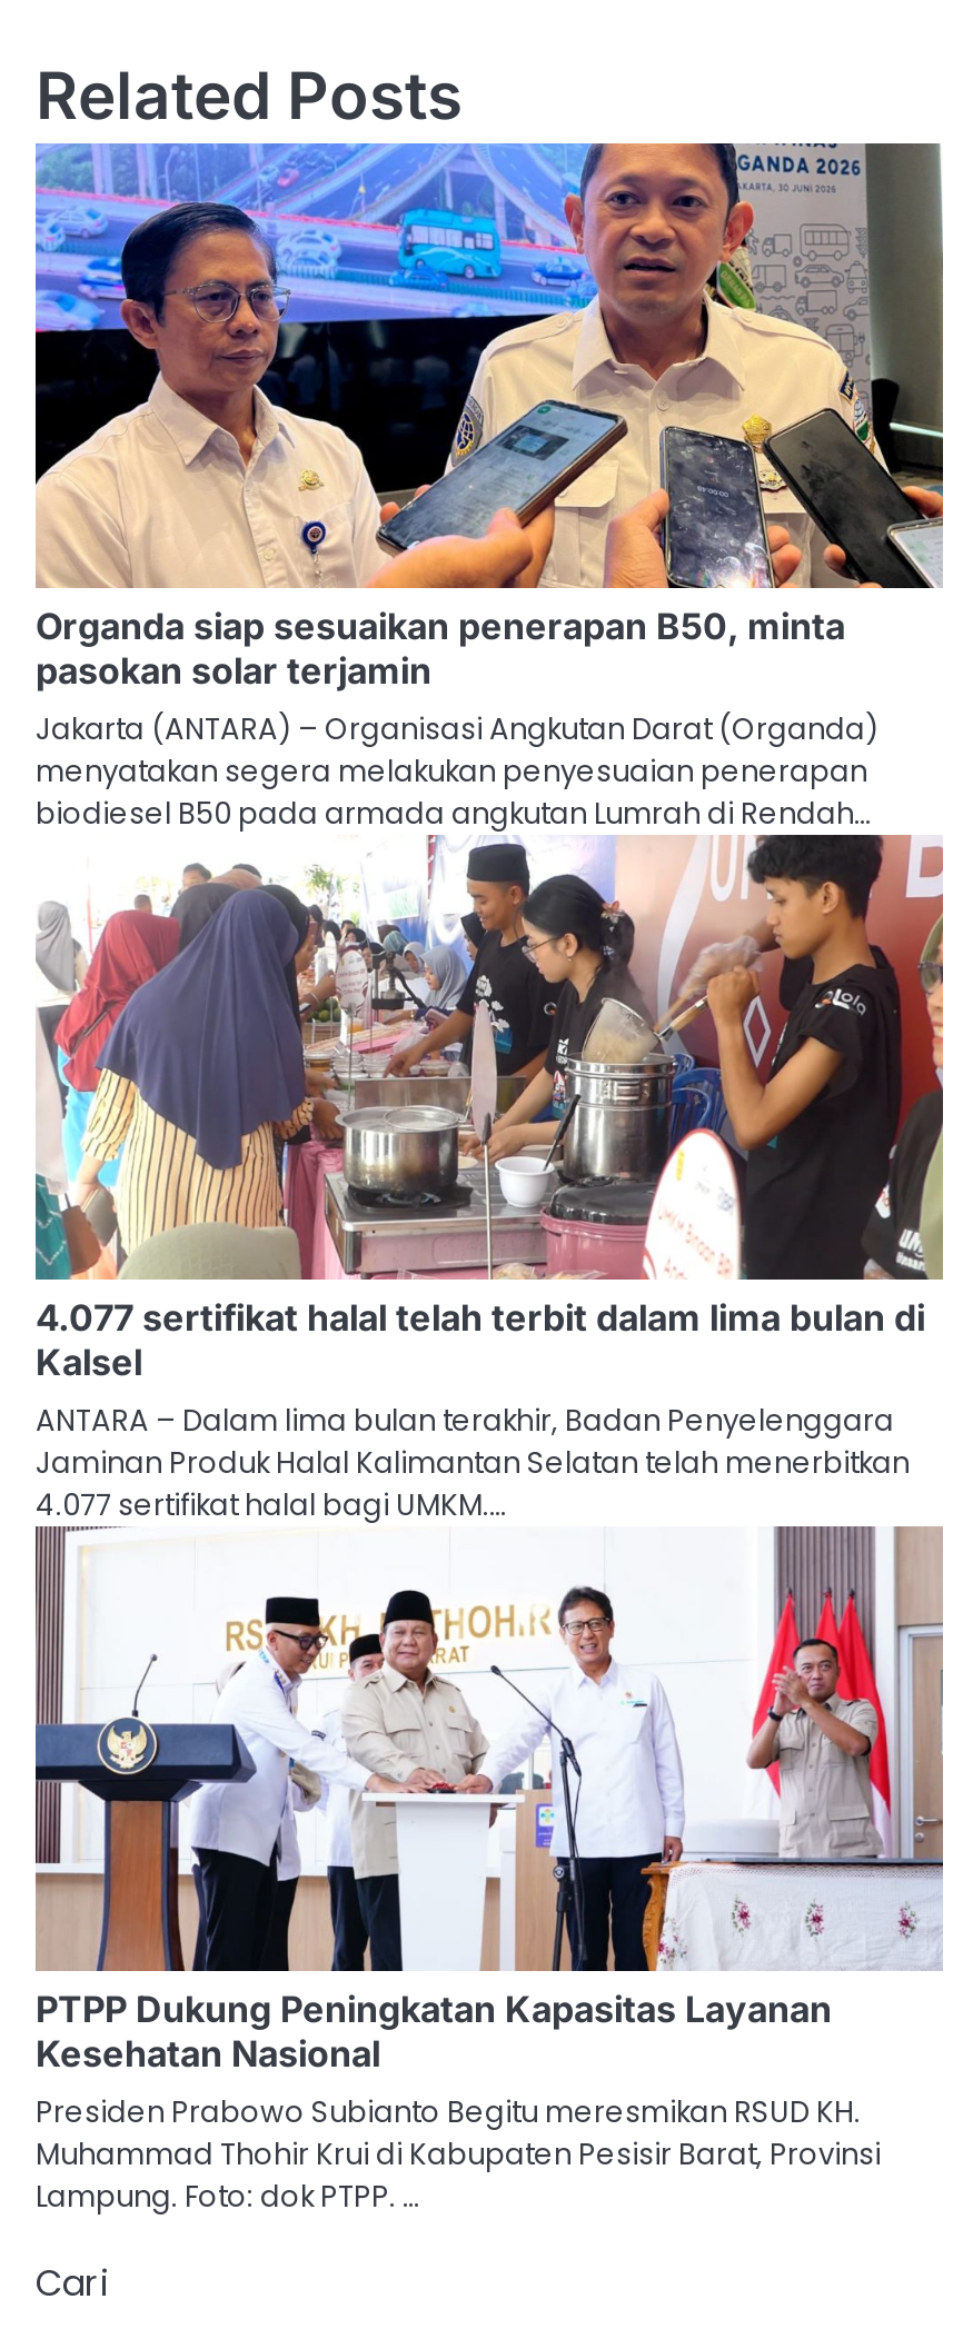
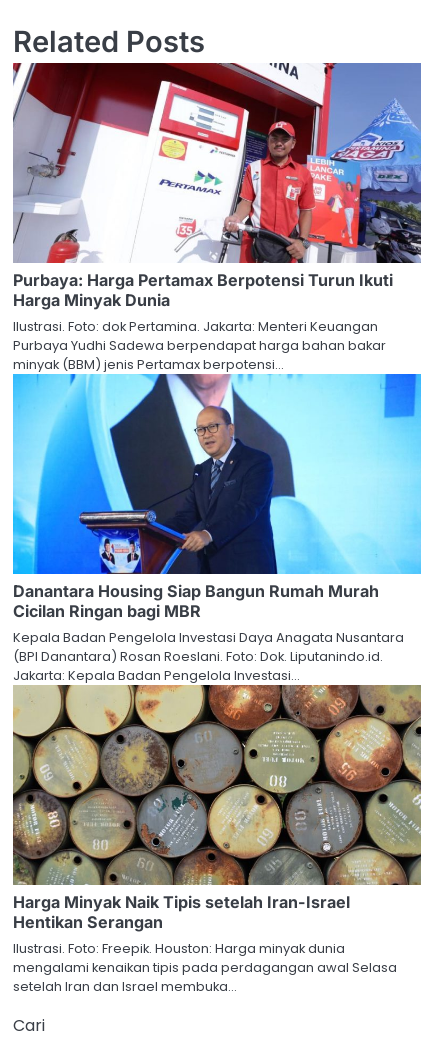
- [image]
- Organda siap sesuaikan penerapan B50, minta
- pasokan solar terjamin
- Jakarta (ANTARA) – Organisasi Angkutan Darat (Organda)
- menyatakan segera melakukan penyesuaian penerapan
- biodiesel B50 pada armada angkutan Lumrah di Rendah…
+ [image]
+ Purbaya: Harga Pertamax Berpotensi Turun Ikuti
+ Harga Minyak Dunia
+ Ilustrasi. Foto: dok Pertamina. Jakarta: Menteri Keuangan
+ Purbaya Yudhi Sadewa berpendapat harga bahan bakar
+ minyak (BBM) jenis Pertamax berpotensi…

- [image]
- 4.077 sertifikat halal telah terbit dalam lima bulan di
- Kalsel
- ANTARA – Dalam lima bulan terakhir, Badan Penyelenggara
- Jaminan Produk Halal Kalimantan Selatan telah menerbitkan
- 4.077 sertifikat halal bagi UMKM.…
+ [image]
+ Danantara Housing Siap Bangun Rumah Murah
+ Cicilan Ringan bagi MBR
+ Kepala Badan Pengelola Investasi Daya Anagata Nusantara
+ (BPI Danantara) Rosan Roeslani. Foto: Dok. Liputanindo.id.
+ Jakarta: Kepala Badan Pengelola Investasi…

- [image]
- PTPP Dukung Peningkatan Kapasitas Layanan
- Kesehatan Nasional
- Presiden Prabowo Subianto Begitu meresmikan RSUD KH.
- Muhammad Thohir Krui di Kabupaten Pesisir Barat, Provinsi
- Lampung. Foto: dok PTPP. …
+ [image]
+ Harga Minyak Naik Tipis setelah Iran-Israel
+ Hentikan Serangan
+ Ilustrasi. Foto: Freepik. Houston: Harga minyak dunia
+ mengalami kenaikan tipis pada perdagangan awal Selasa
+ setelah Iran dan Israel membuka…
